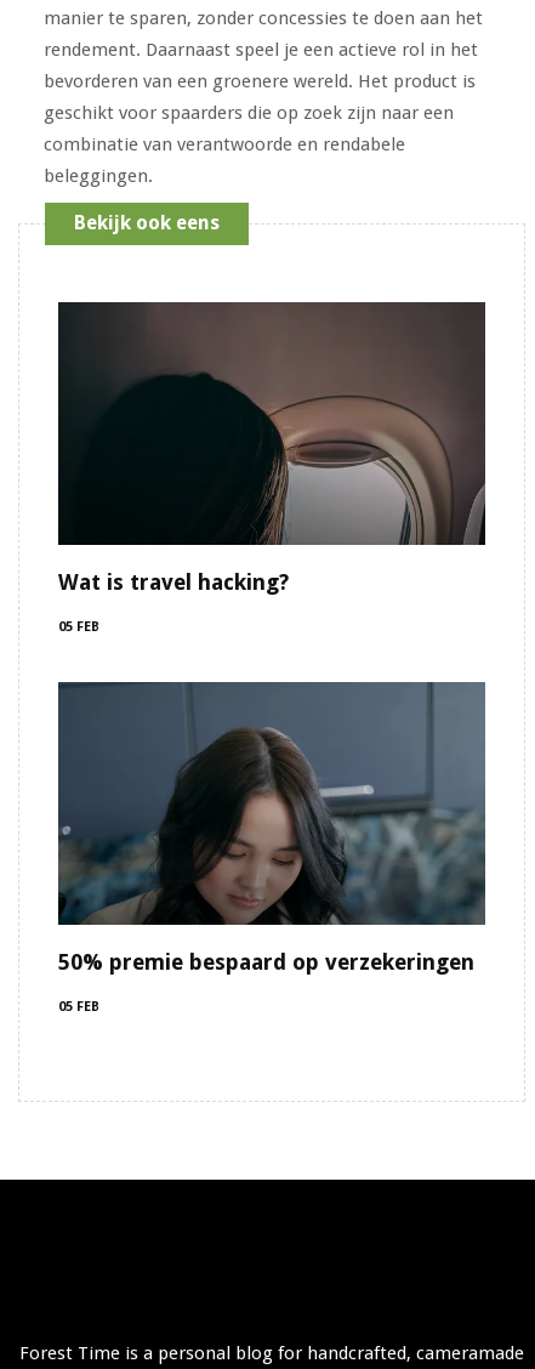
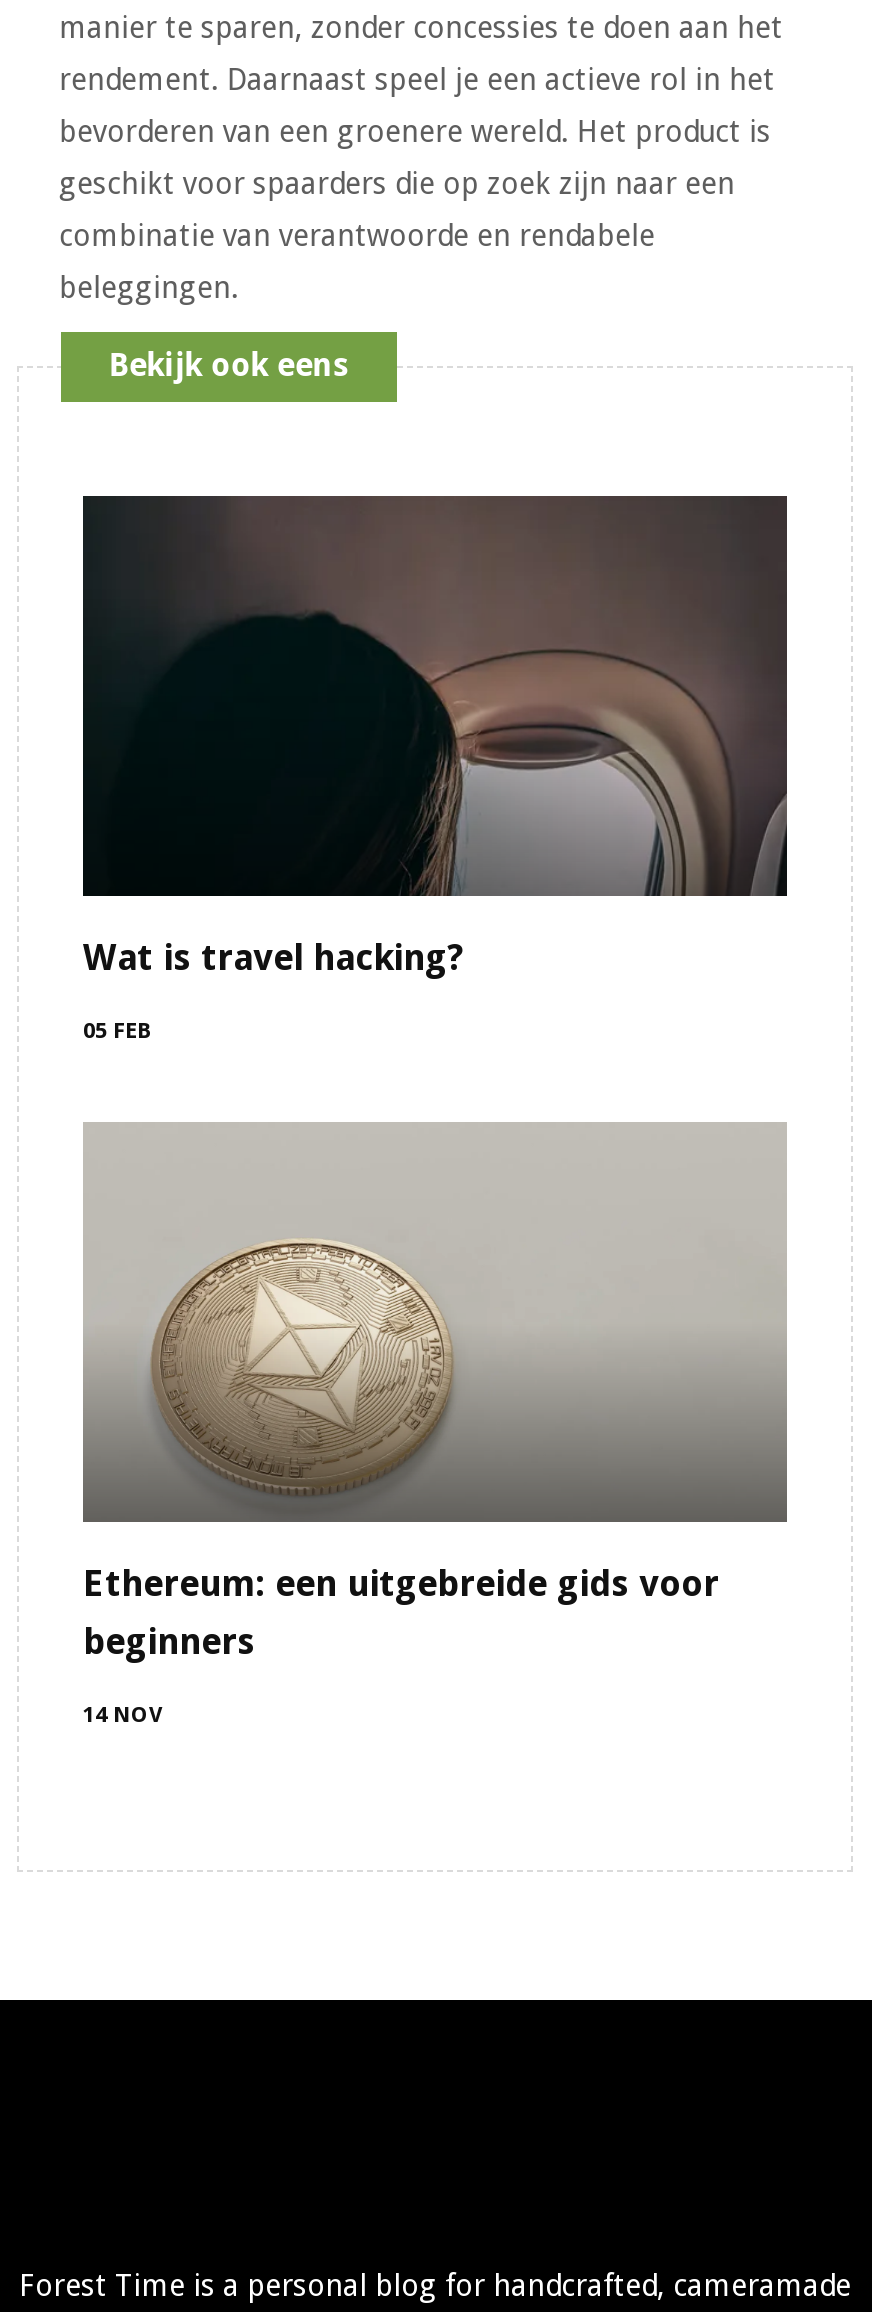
- [image]
- 50% premie bespaard op verzekeringen
+ [image]
+ Ethereum: een uitgebreide gids voor
+ beginners

- 05 FEB
+ 14 NOV
